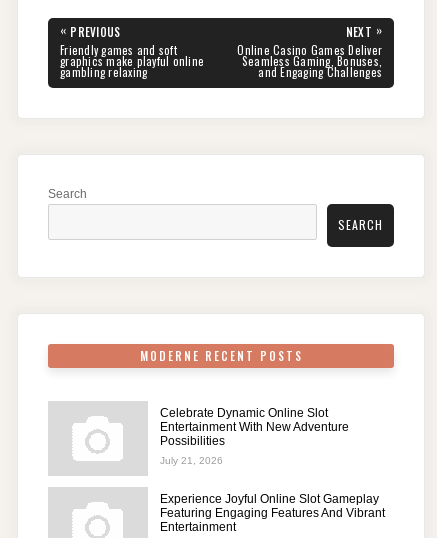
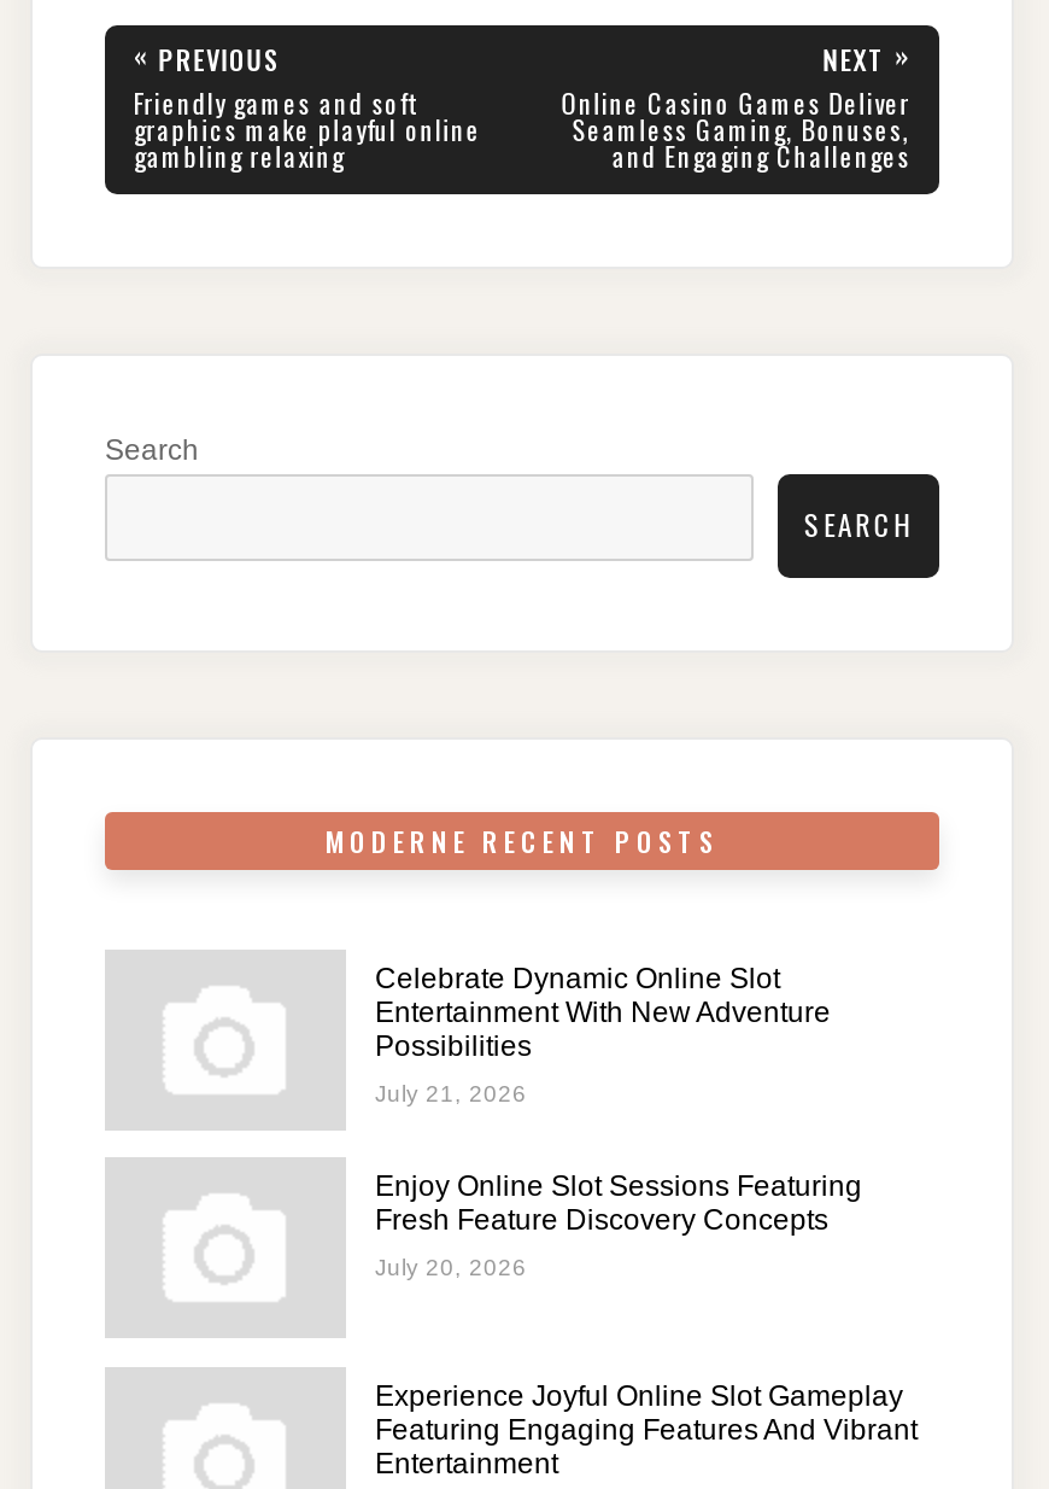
+ Enjoy Online Slot Sessions Featuring
+ Fresh Feature Discovery Concepts
+ July 20, 2026
